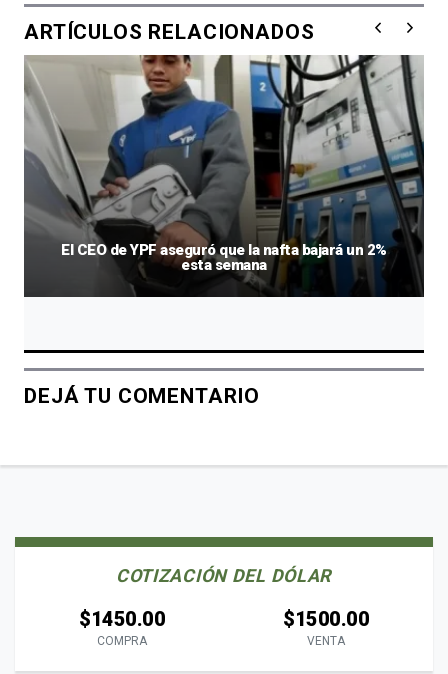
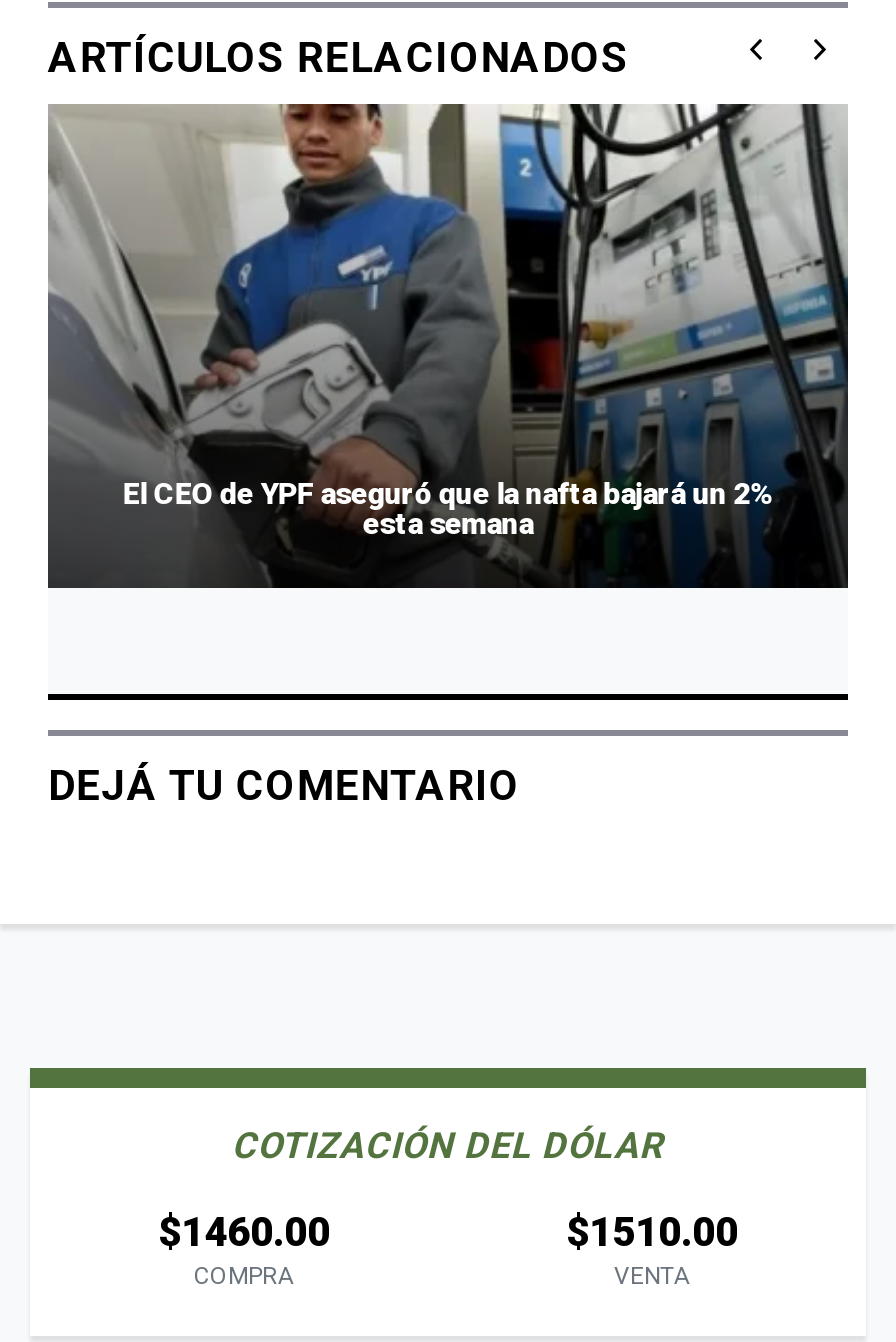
- $1450.00
+ $1460.00

- $1500.00
+ $1510.00
